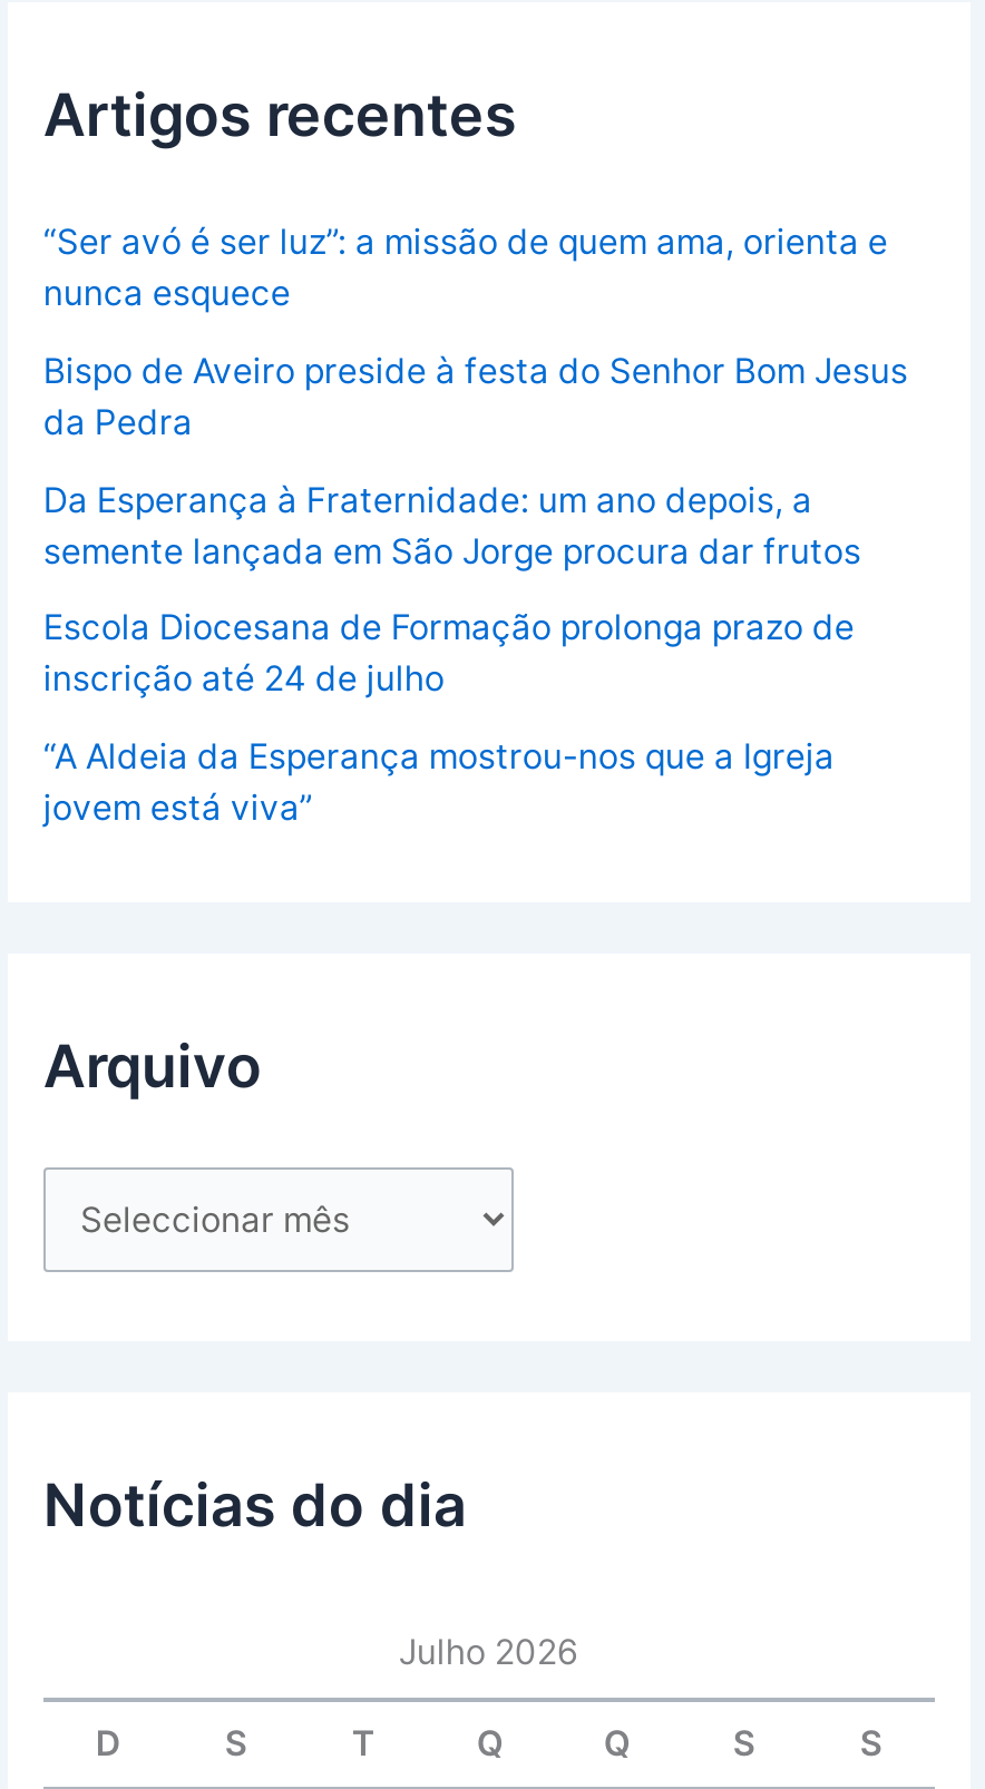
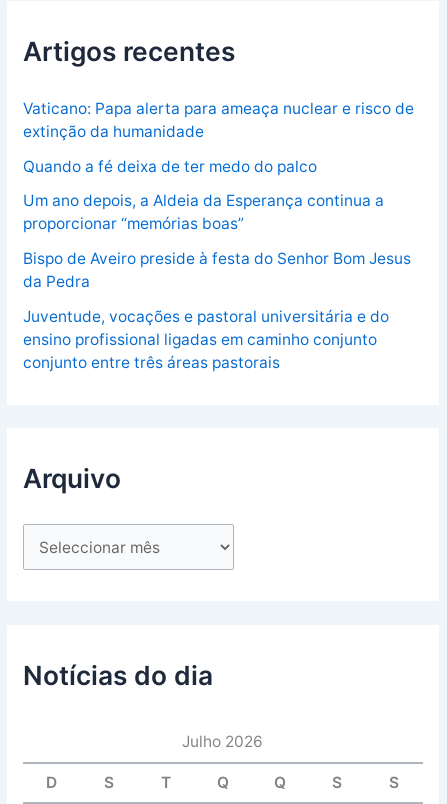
- “Ser avó é ser luz”: a missão de quem ama, orienta e
- nunca esquece
+ Vaticano: Papa alerta para ameaça nuclear e risco de
+ extinção da humanidade
+ Quando a fé deixa de ter medo do palco
+ Um ano depois, a Aldeia da Esperança continua a
+ proporcionar “memórias boas”

moved down: Bispo de Aveiro preside à festa do Senhor Bom Jesus | da Pedra

- Da Esperança à Fraternidade: um ano depois, a
- semente lançada em São Jorge procura dar frutos
- Escola Diocesana de Formação prolonga prazo de
- inscrição até 24 de julho
- “A Aldeia da Esperança mostrou-nos que a Igreja
- jovem está viva”
+ Juventude, vocações e pastoral universitária e do
+ ensino profissional ligadas em caminho conjunto
+ conjunto entre três áreas pastorais
